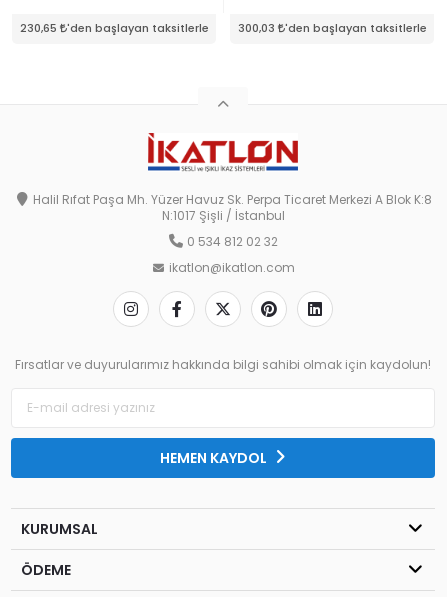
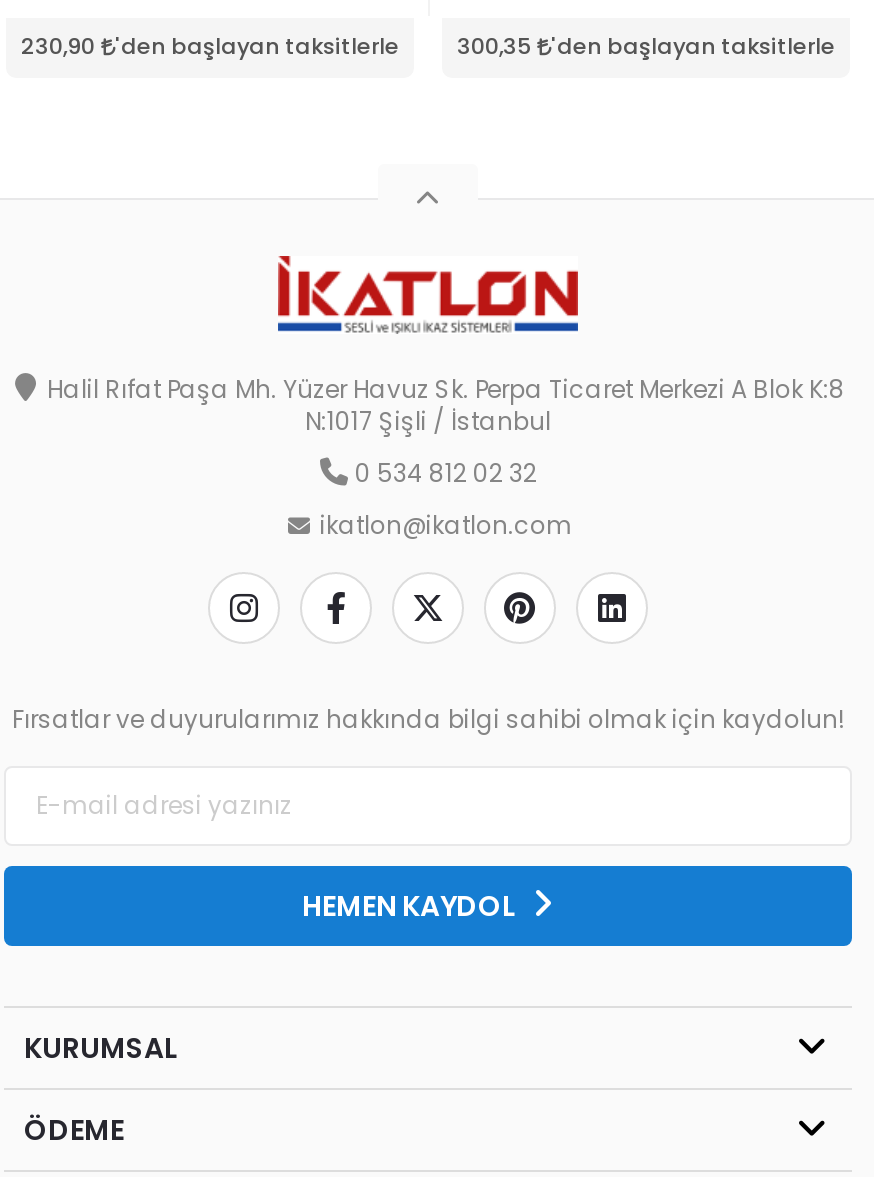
- 230,65 'den başlayan taksitlerle
+ 230,90 'den başlayan taksitlerle

- 300,03 'den başlayan taksitlerle
+ 300,35 'den başlayan taksitlerle
